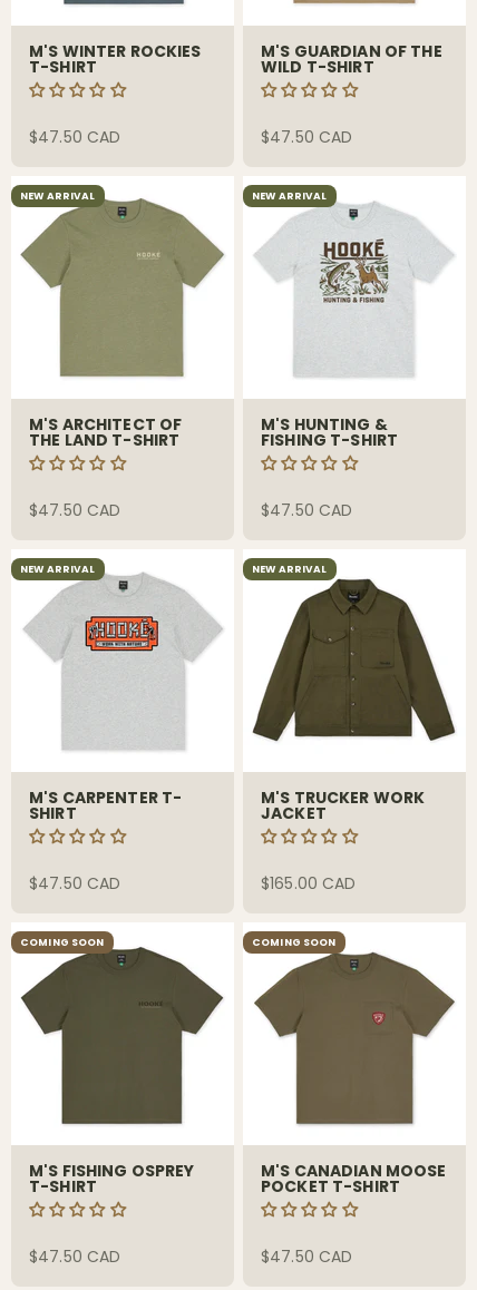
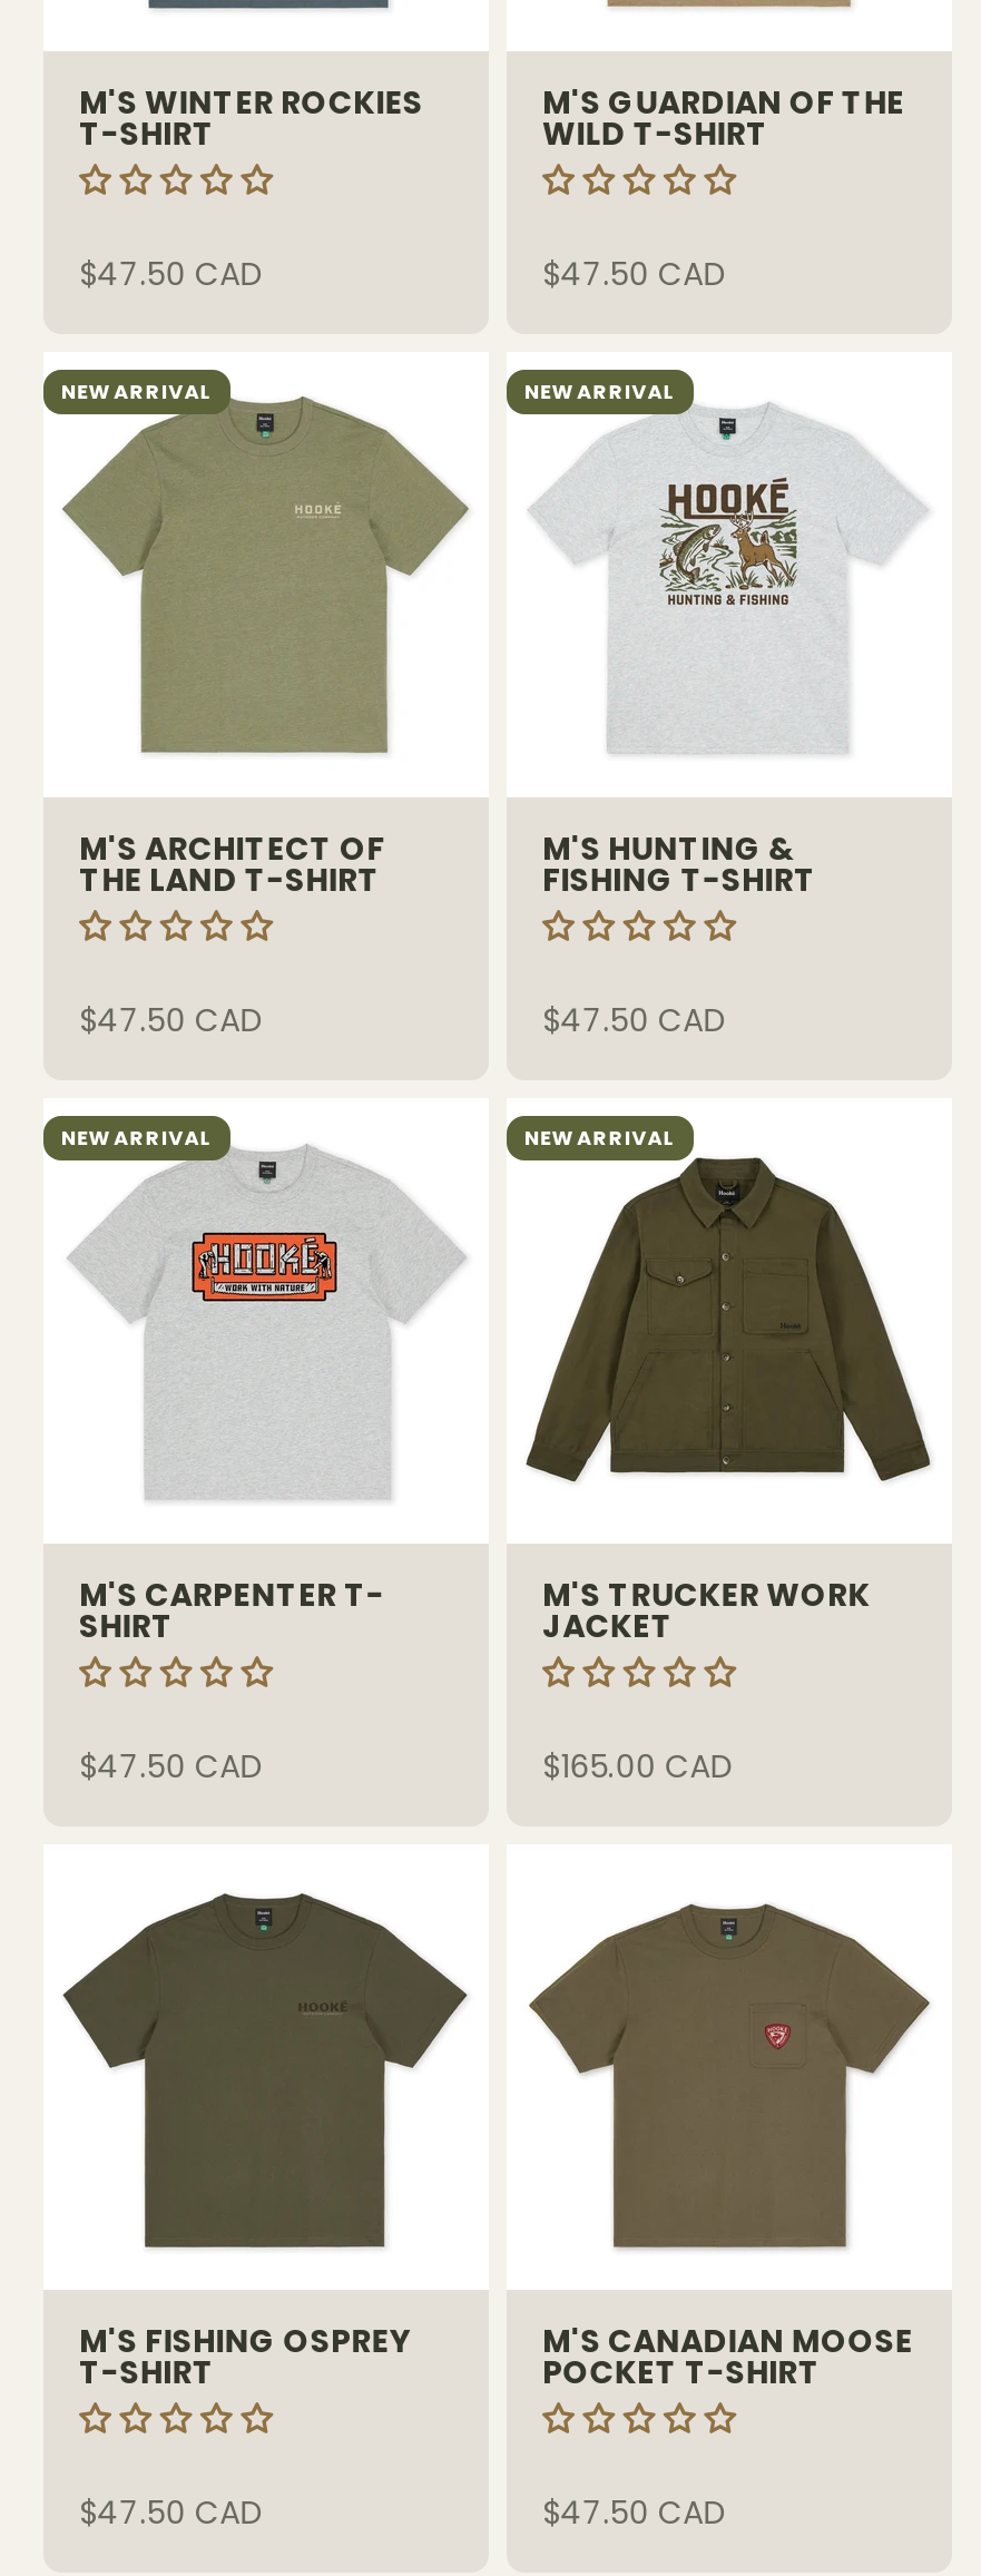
- COMING SOON

- COMING SOON
